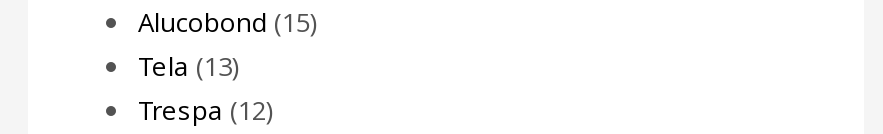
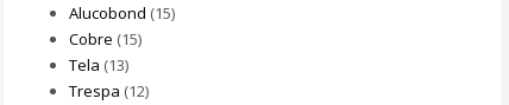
+ Cobre (15)
